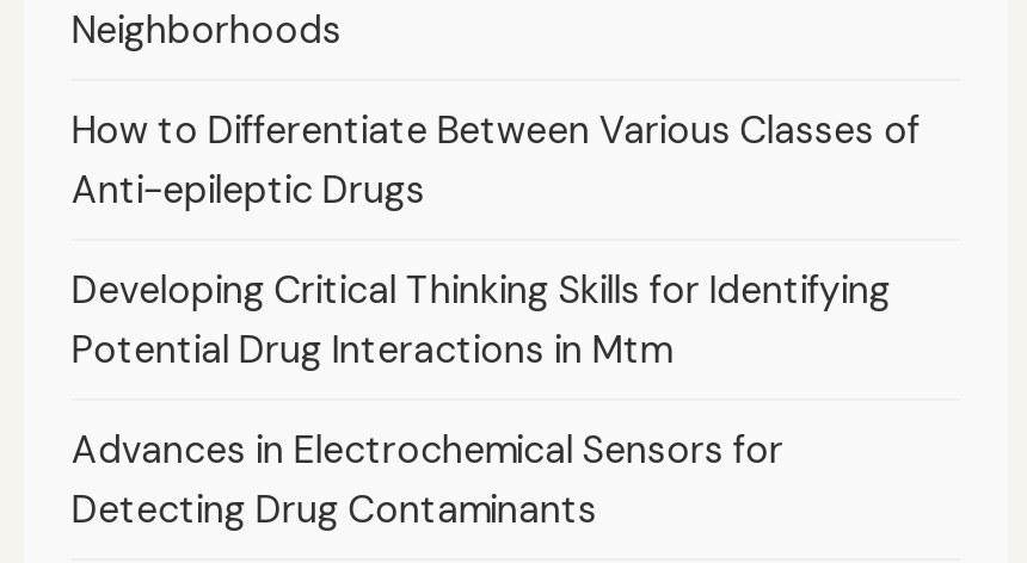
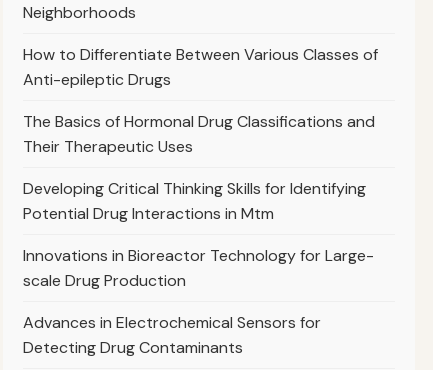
+ The Basics of Hormonal Drug Classifications and
+ Their Therapeutic Uses

+ Innovations in Bioreactor Technology for Large-
+ scale Drug Production
